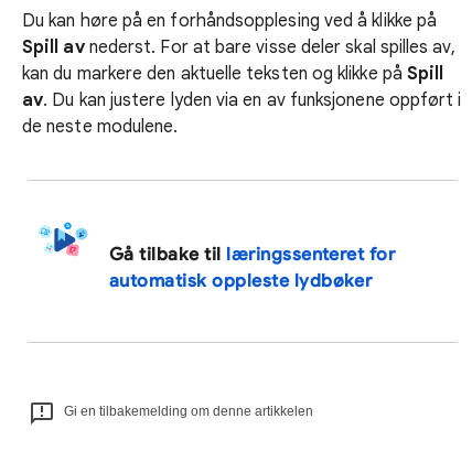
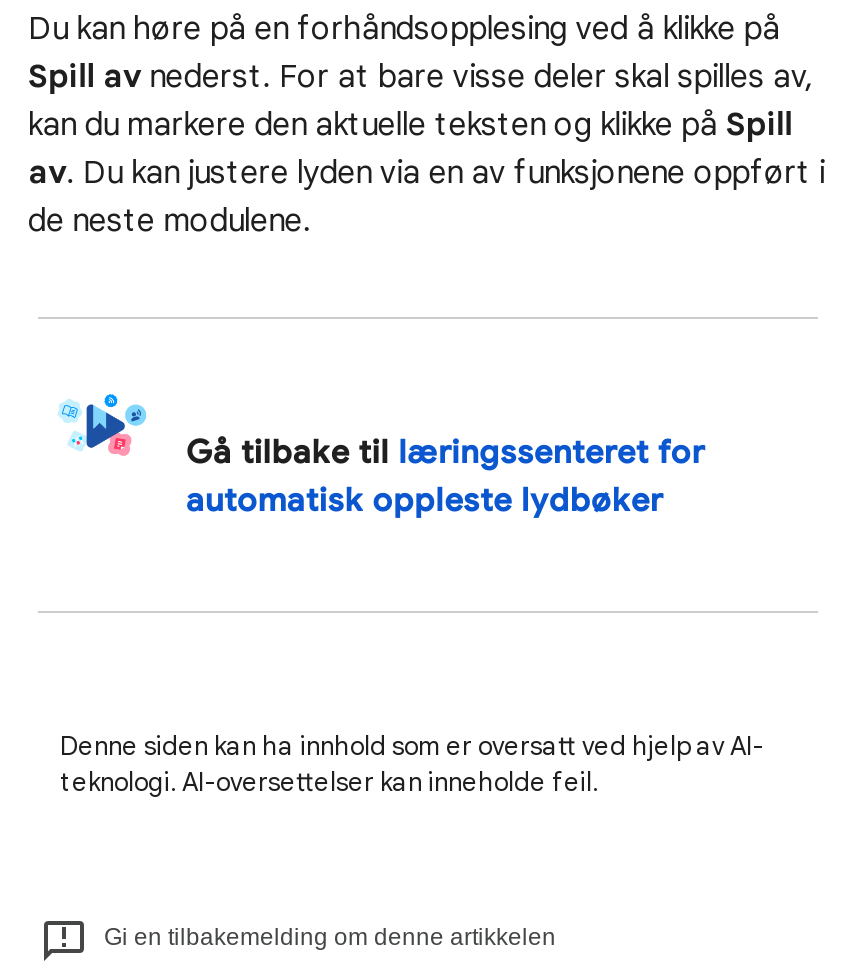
+ Denne siden kan ha innhold som er oversatt ved hjelp av AI-
+ teknologi. AI-oversettelser kan inneholde feil.
